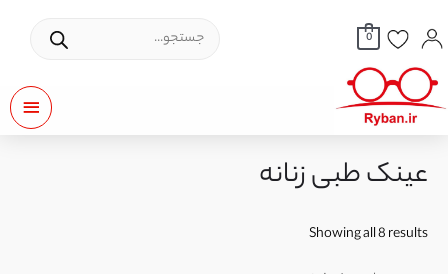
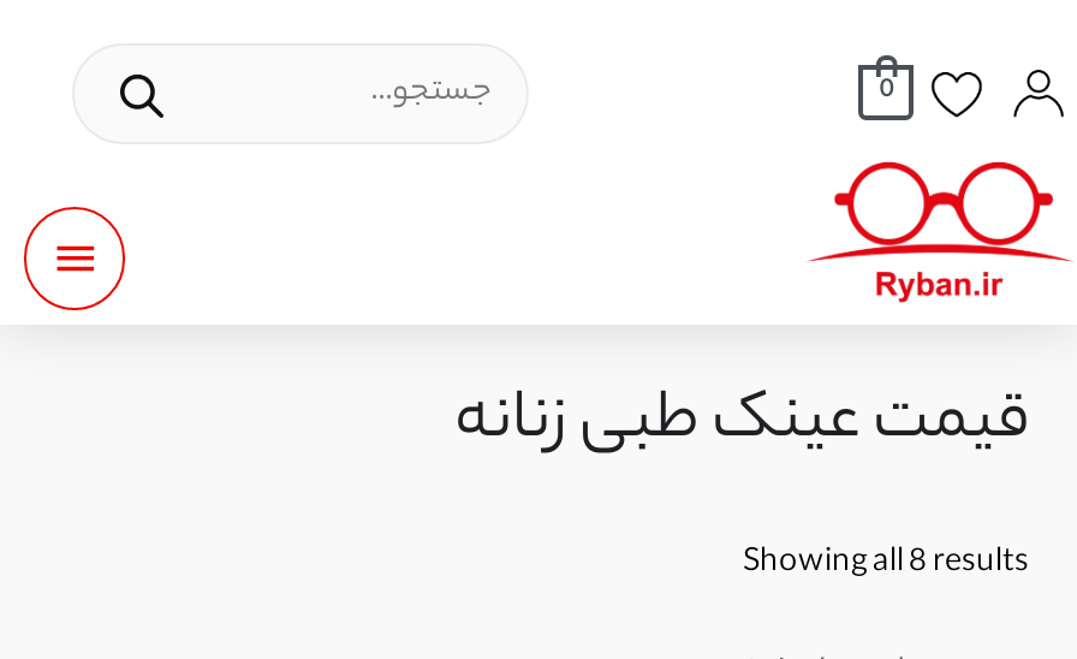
- عینک طبی زنانه
+ قیمت عینک طبی زنانه
